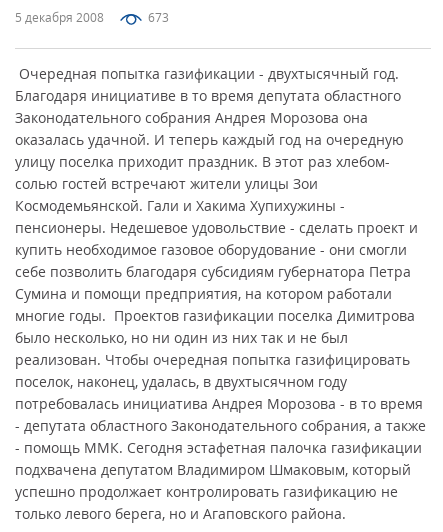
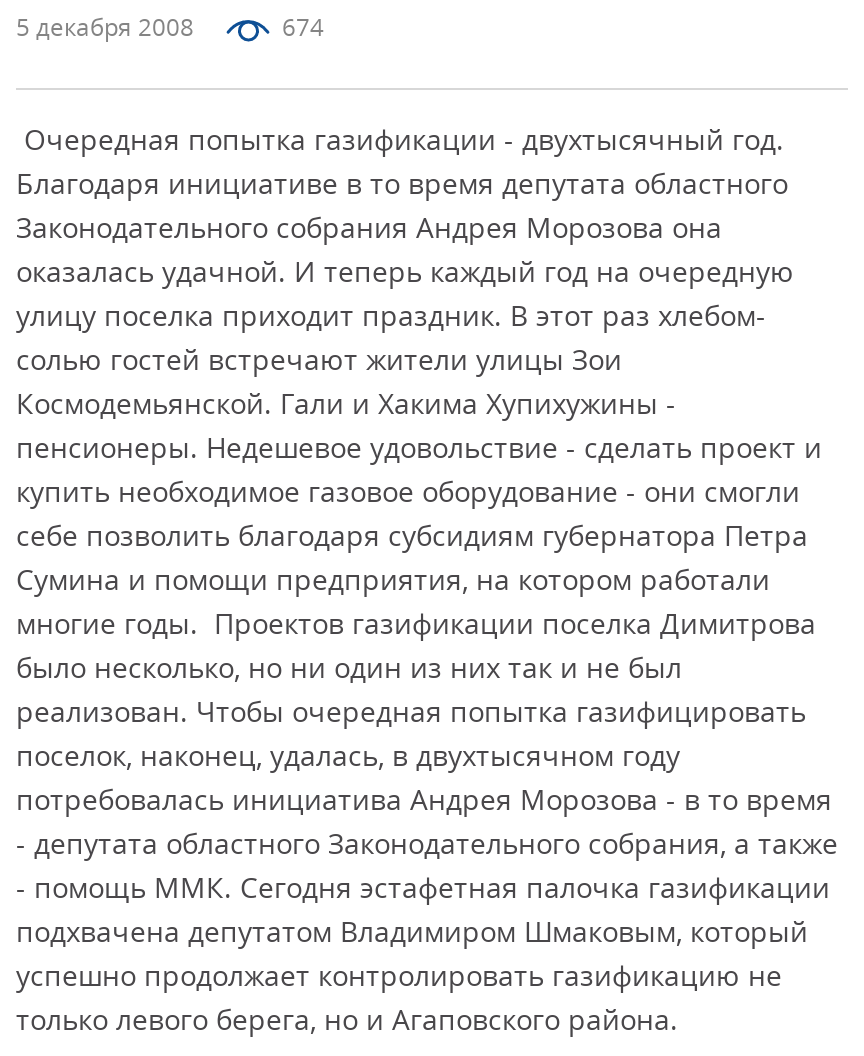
- 673
+ 674
